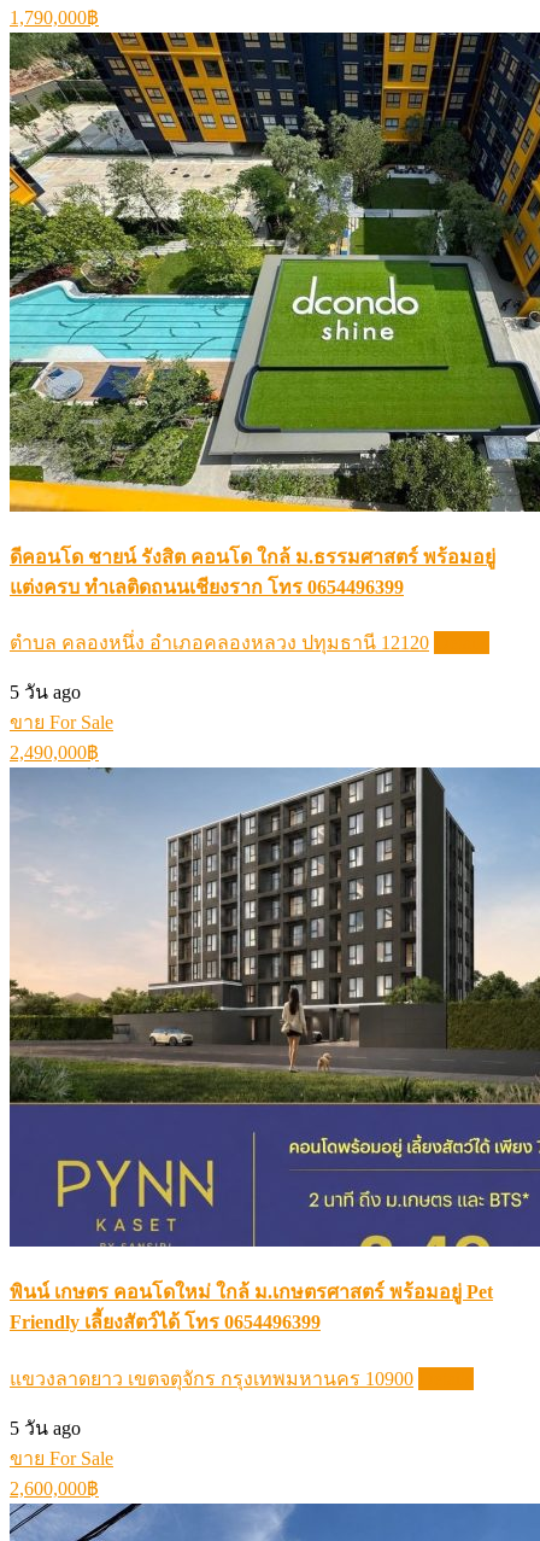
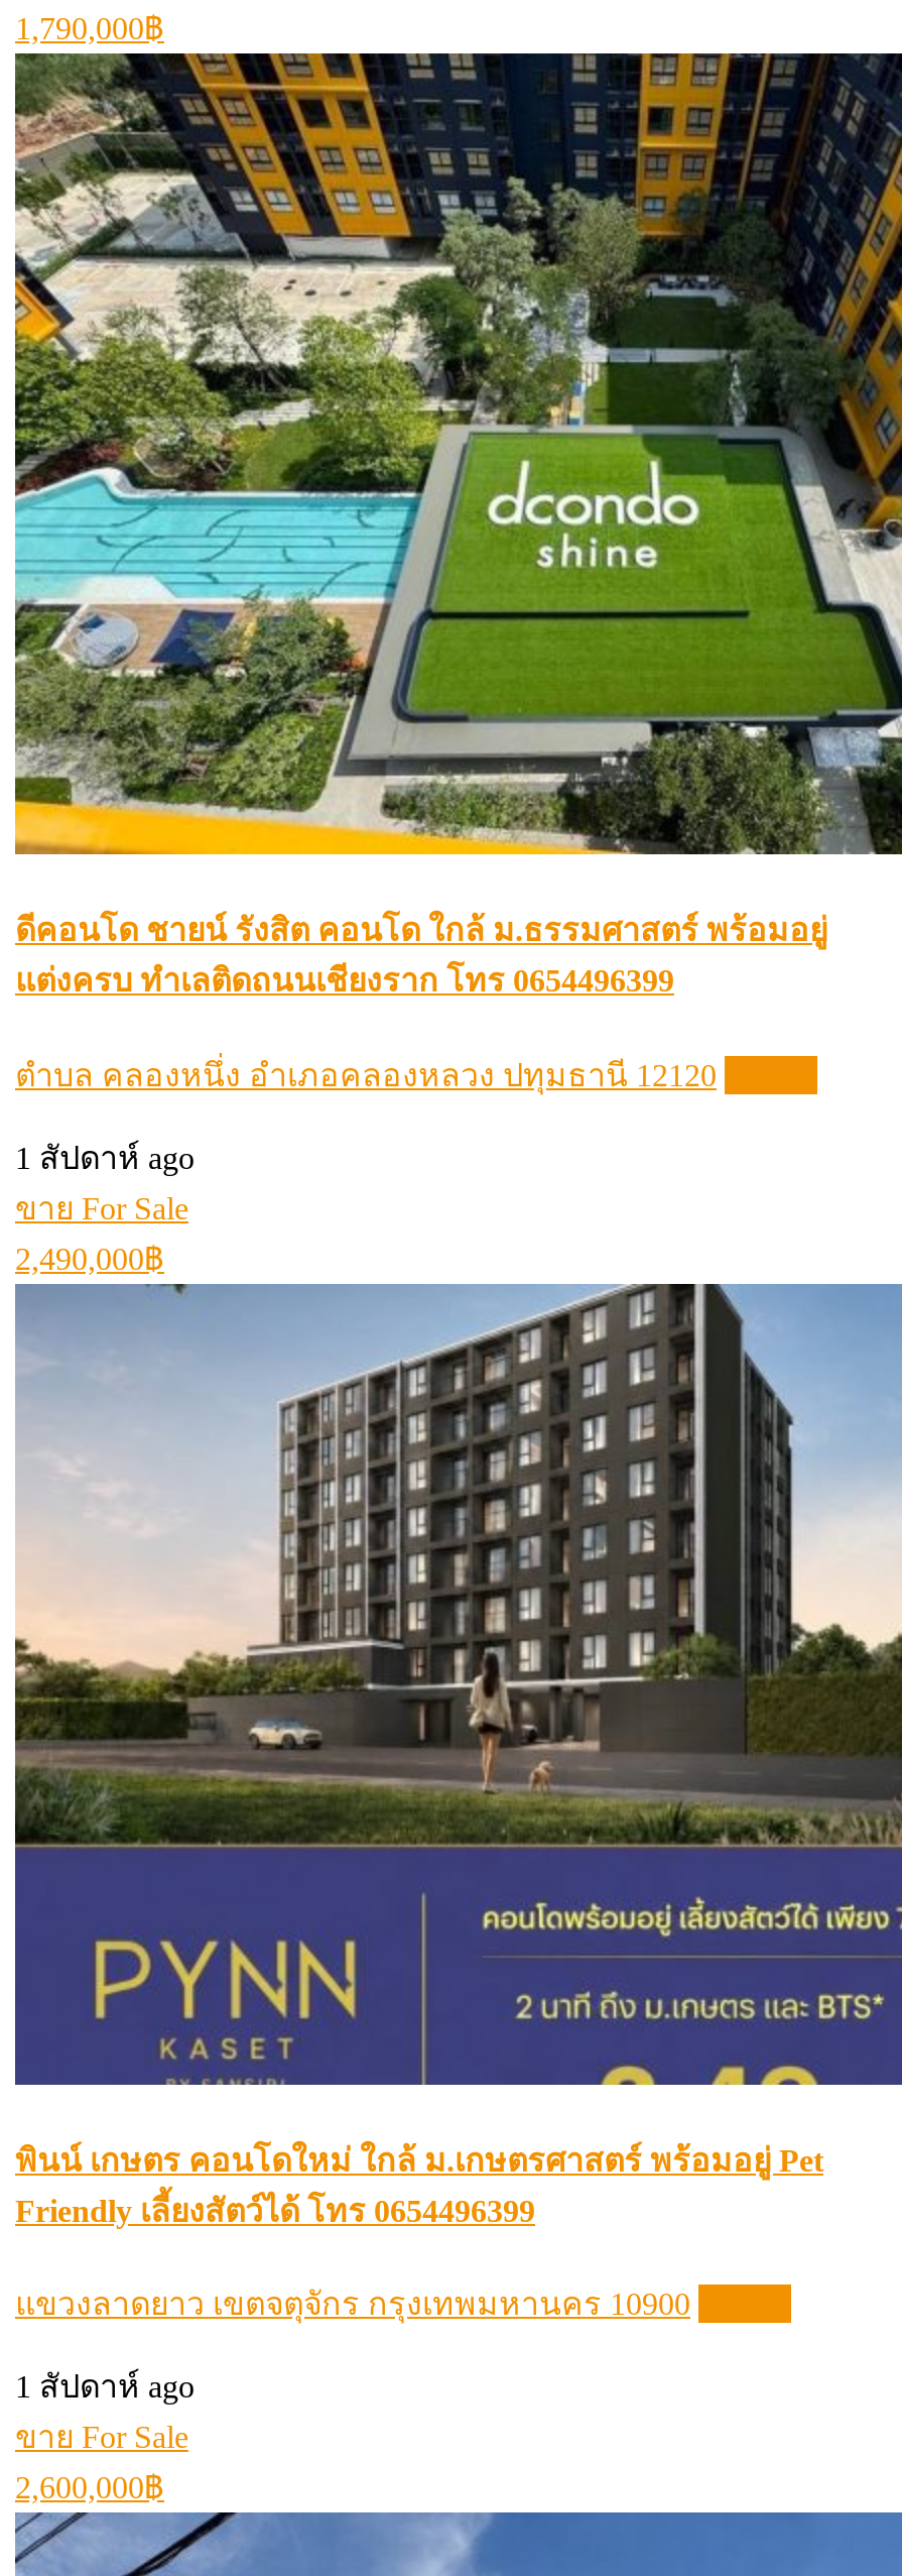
- 5 วัน ago
+ 1 สัปดาห์ ago

- 5 วัน ago
+ 1 สัปดาห์ ago
